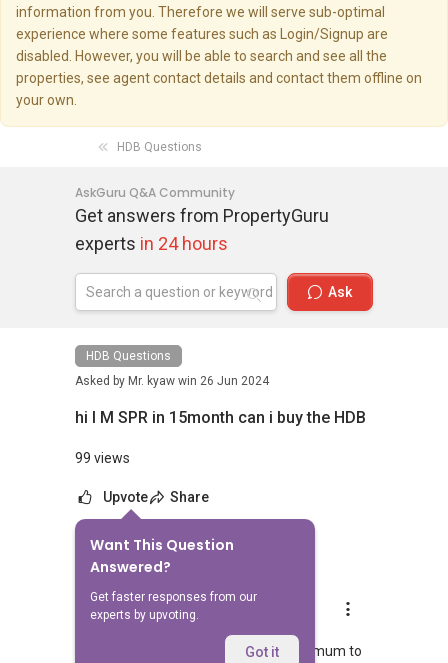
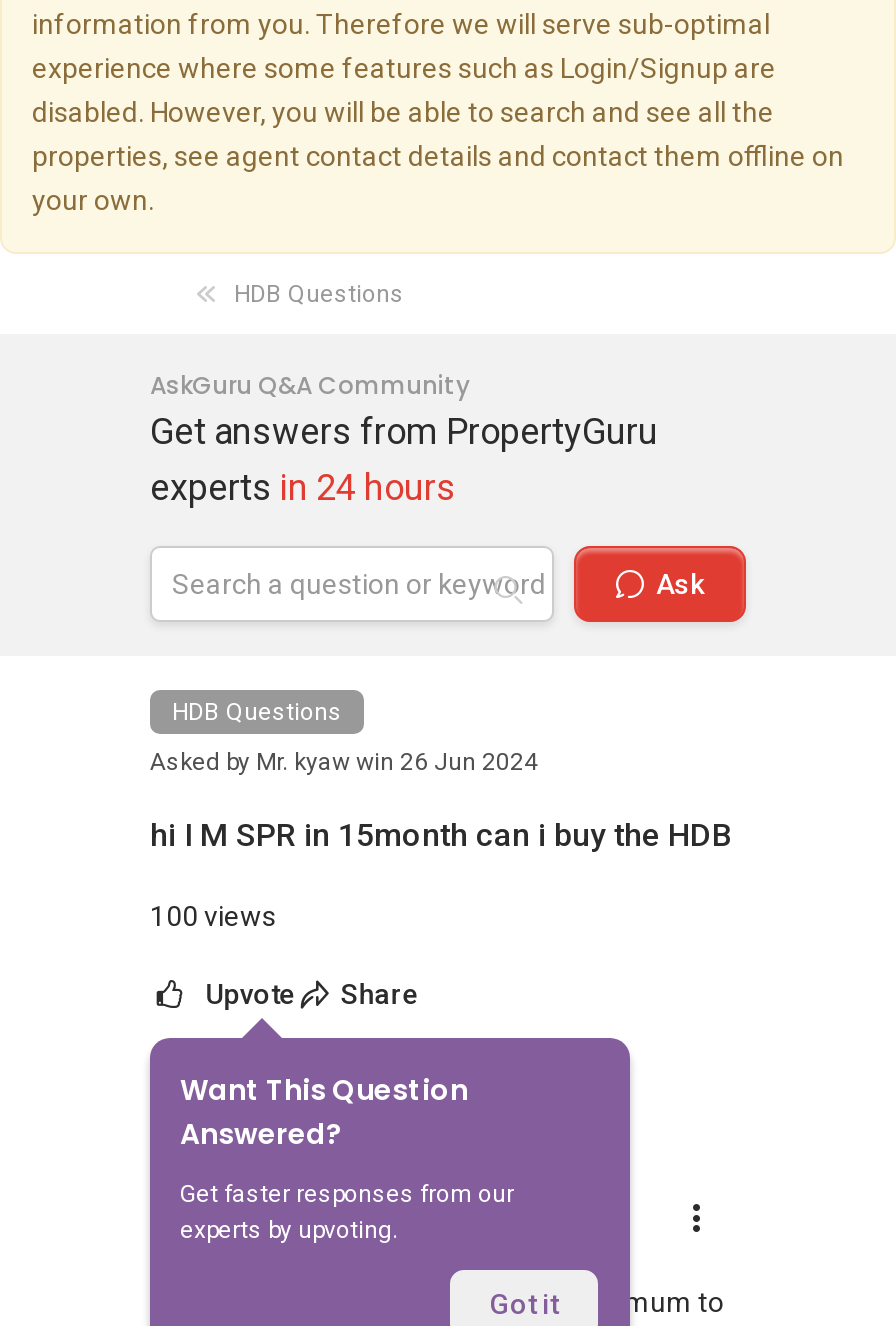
- 99 views
+ 100 views
